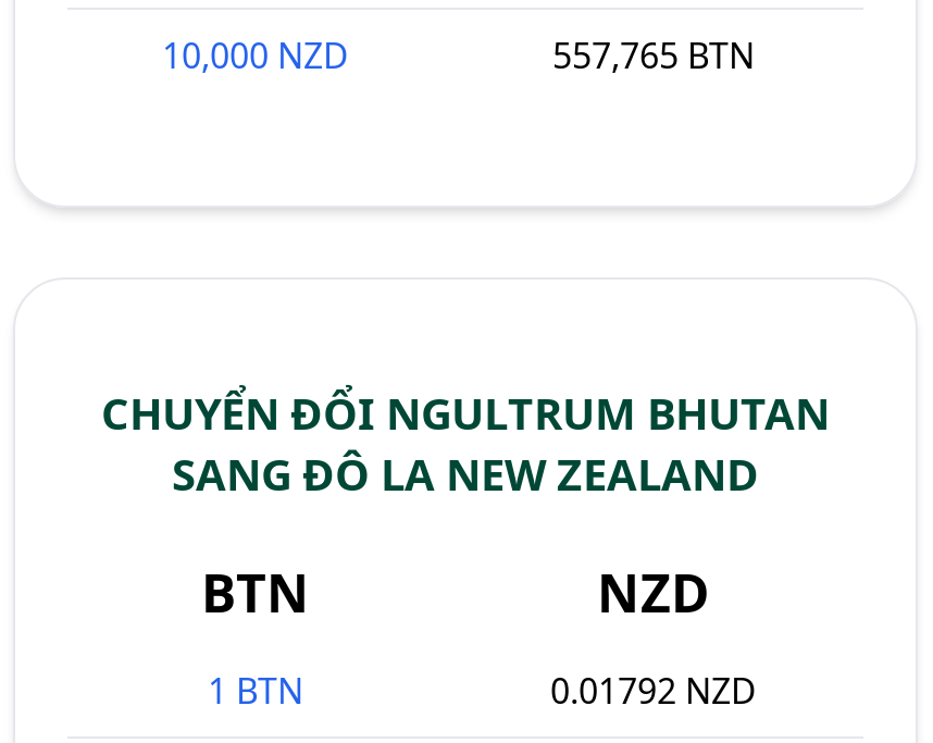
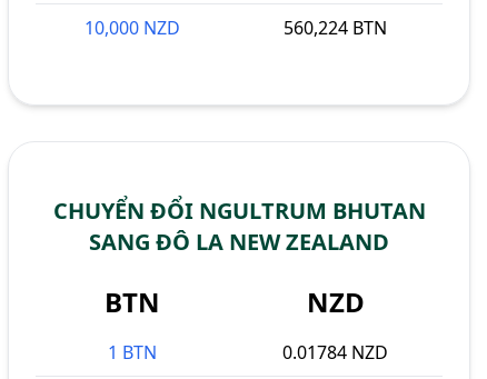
- 557,765 BTN
+ 560,224 BTN

- 0.01792 NZD
+ 0.01784 NZD
